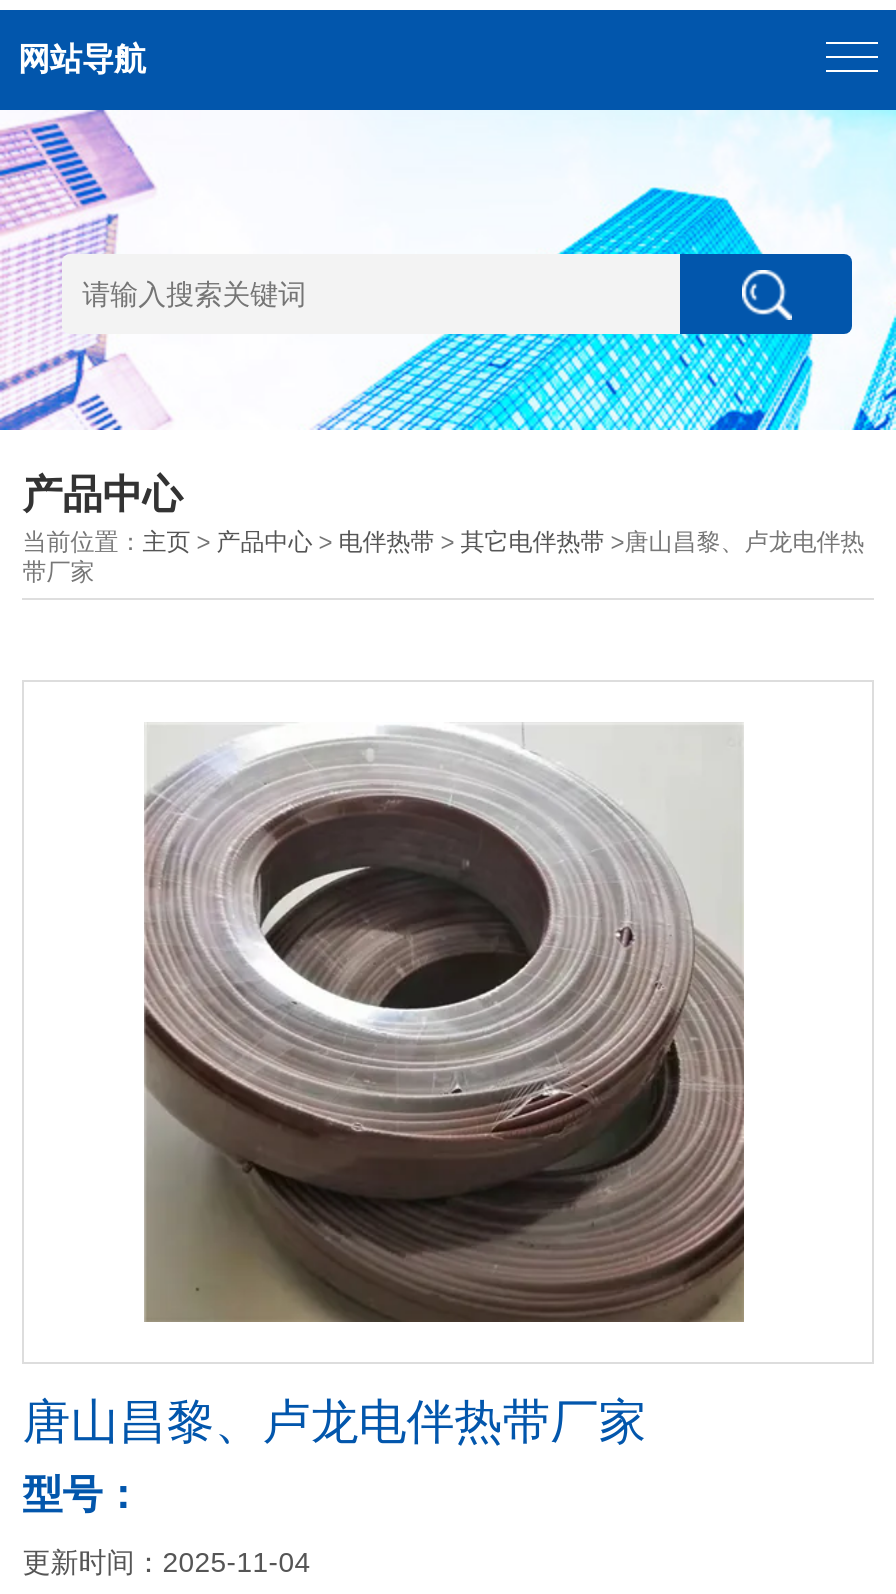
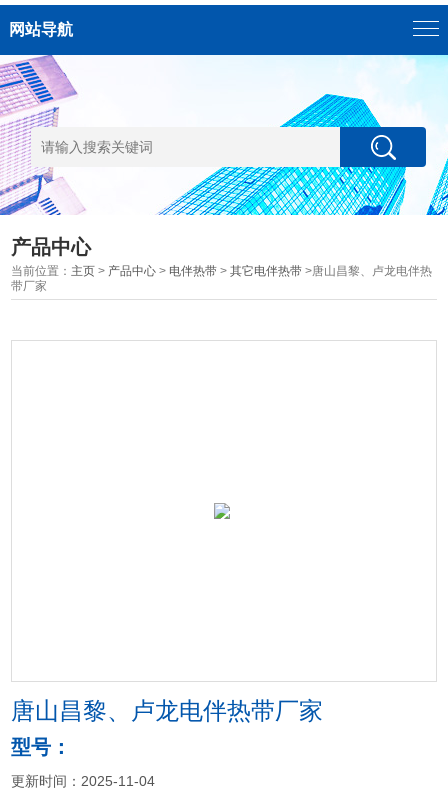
- [image]
